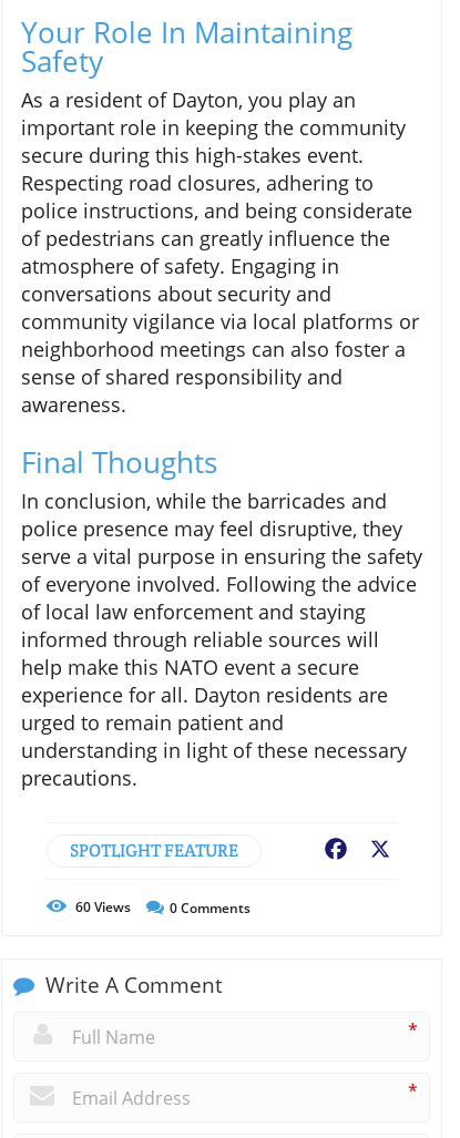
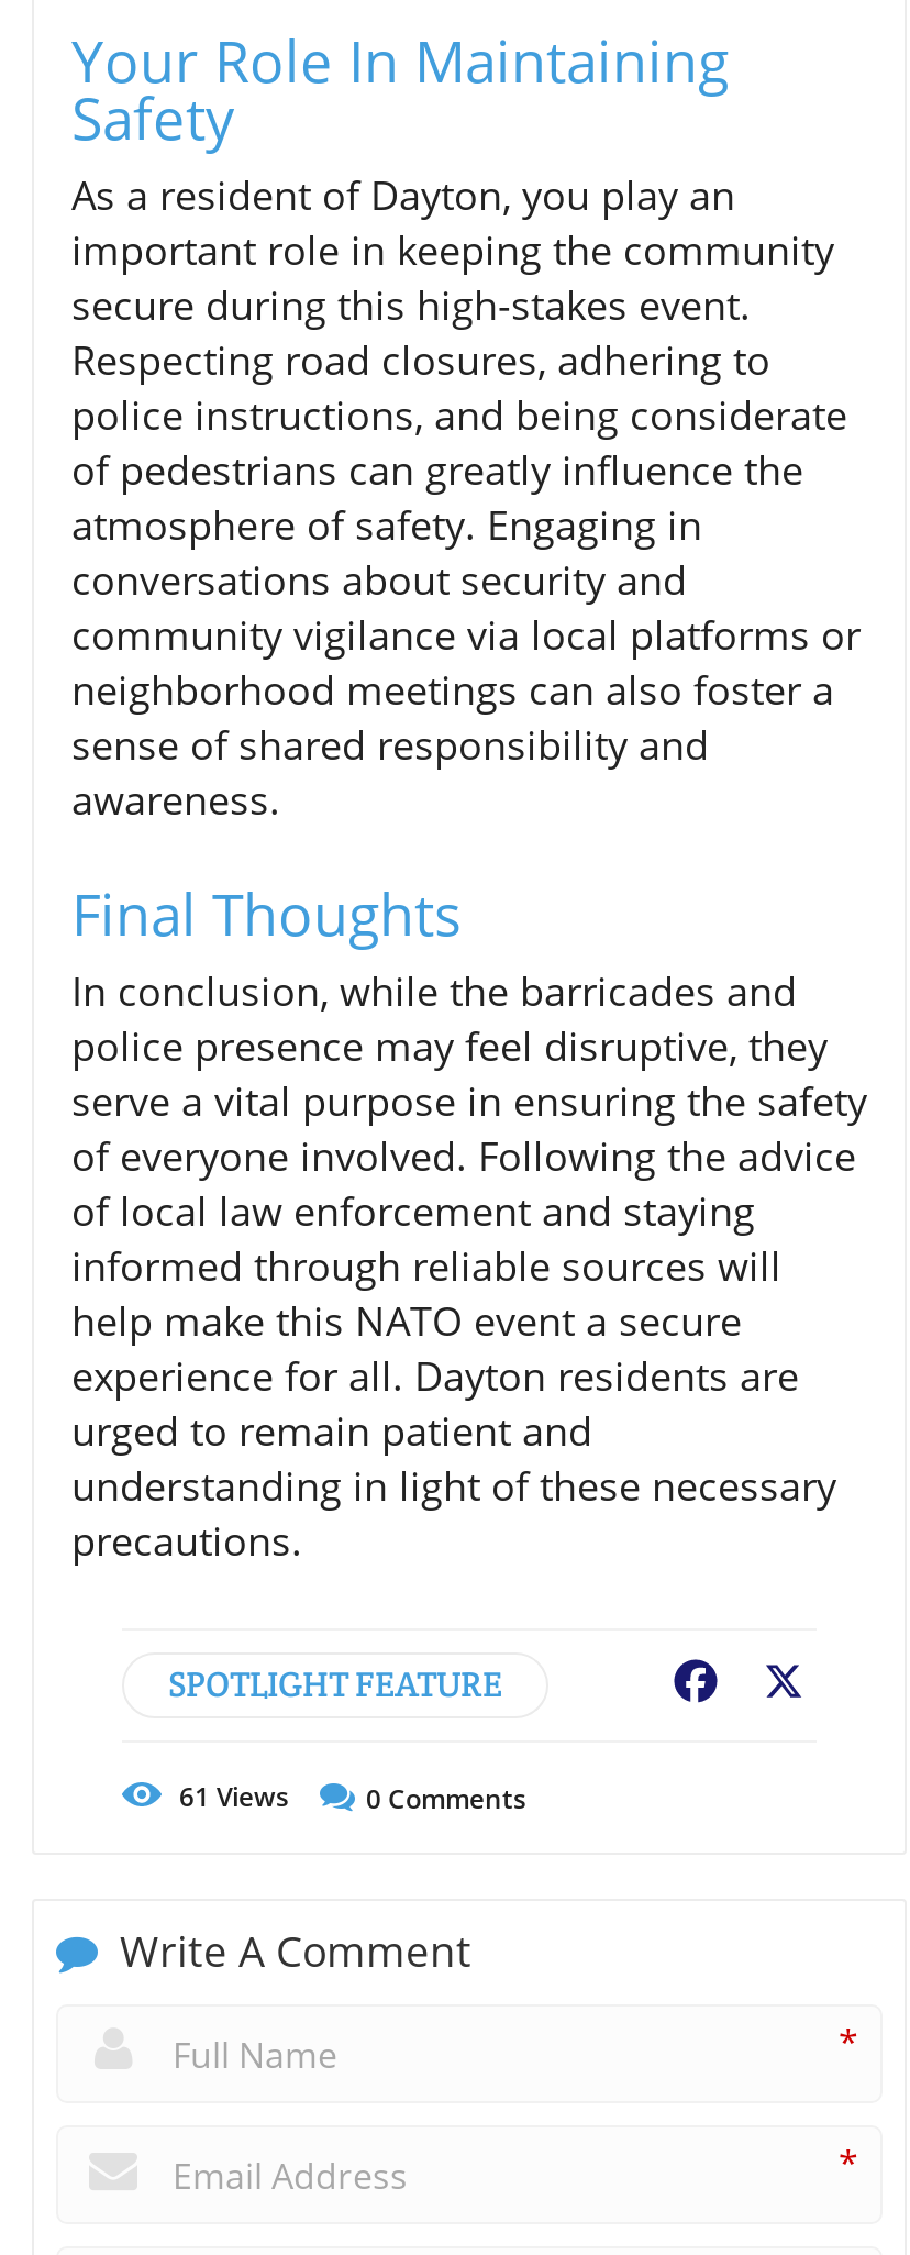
- 60 Views
+ 61 Views
